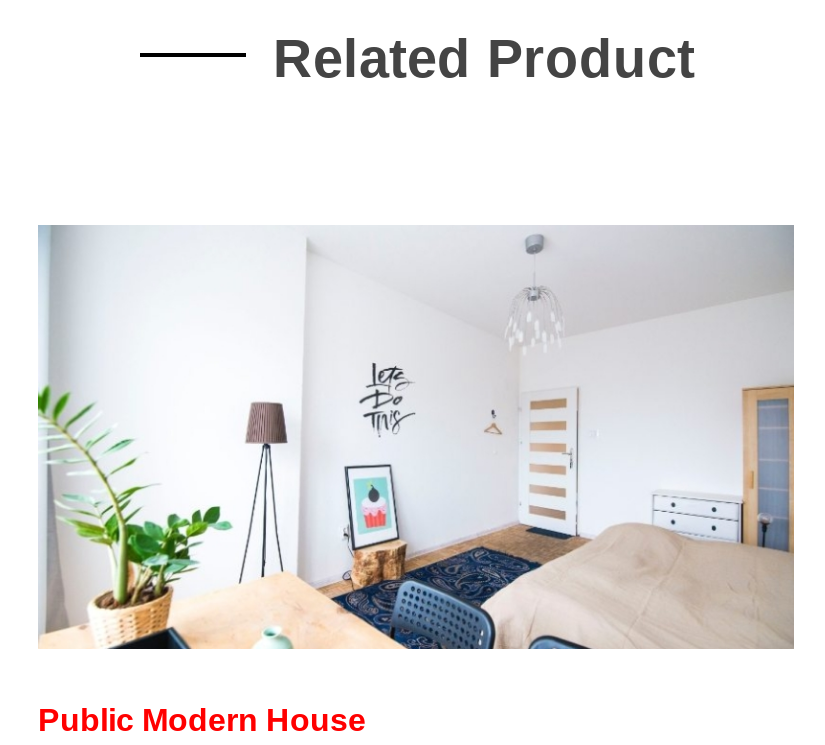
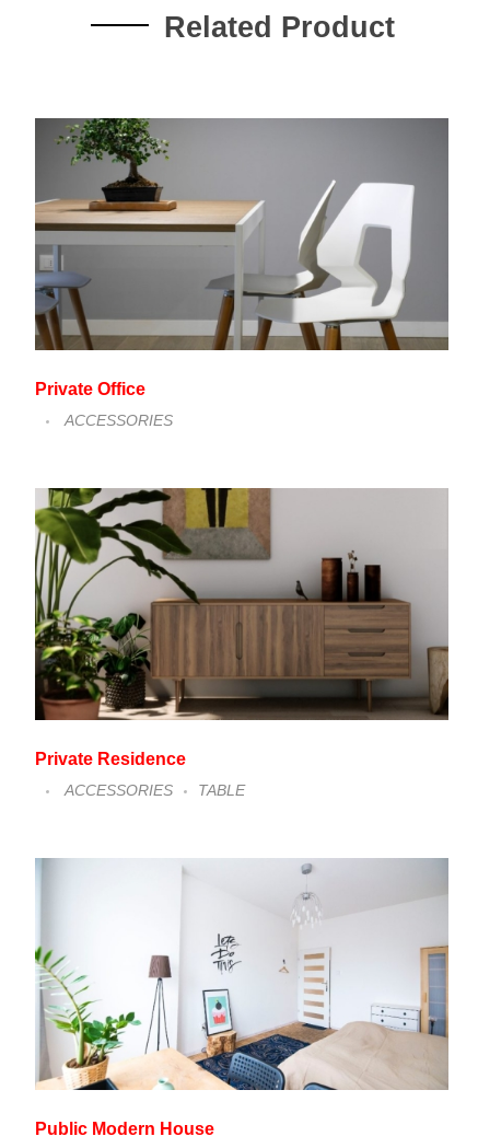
+ [image]
+ Private Office
+ ACCESSORIES

+ [image]
+ Private Residence
+ ACCESSORIES
+ TABLE
